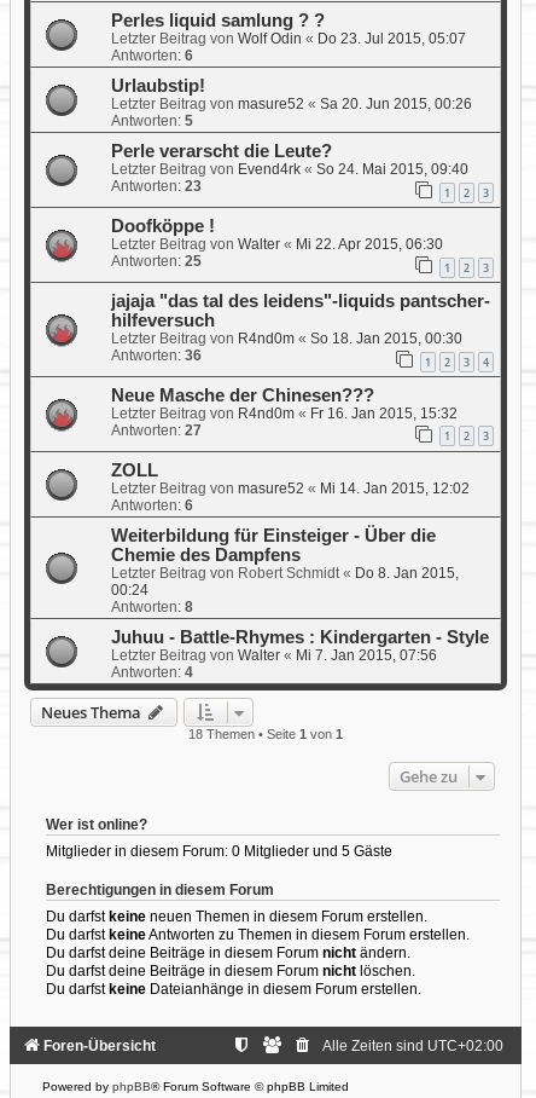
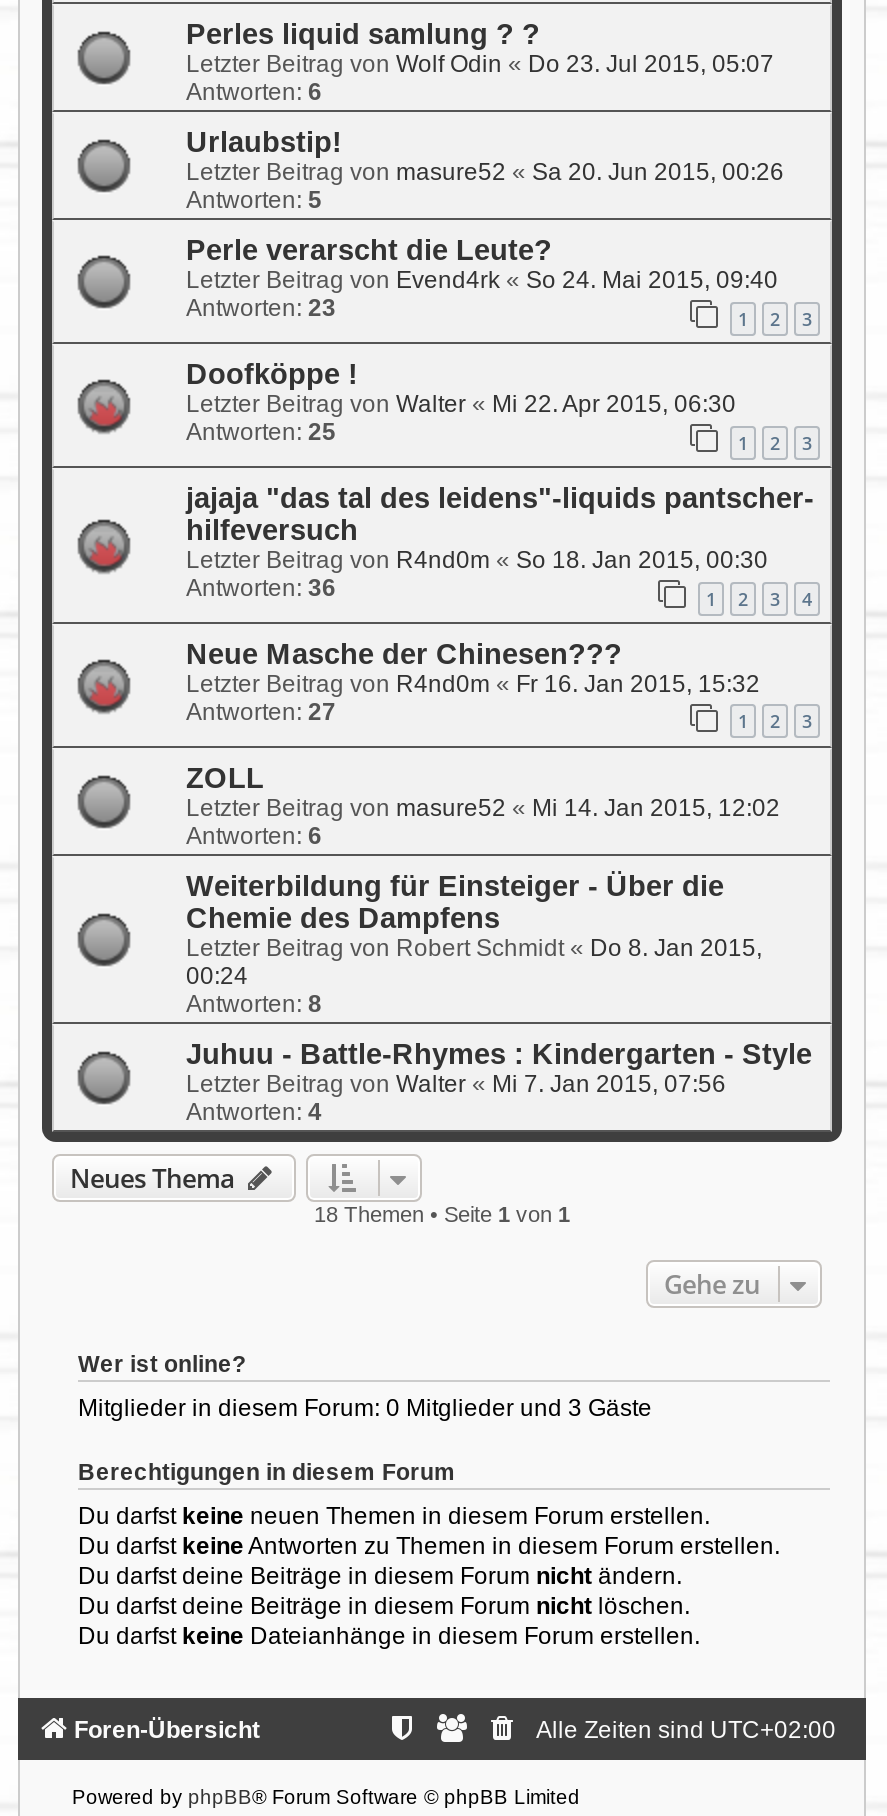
- Mitglieder in diesem Forum: 0 Mitglieder und 5 Gäste
+ Mitglieder in diesem Forum: 0 Mitglieder und 3 Gäste
